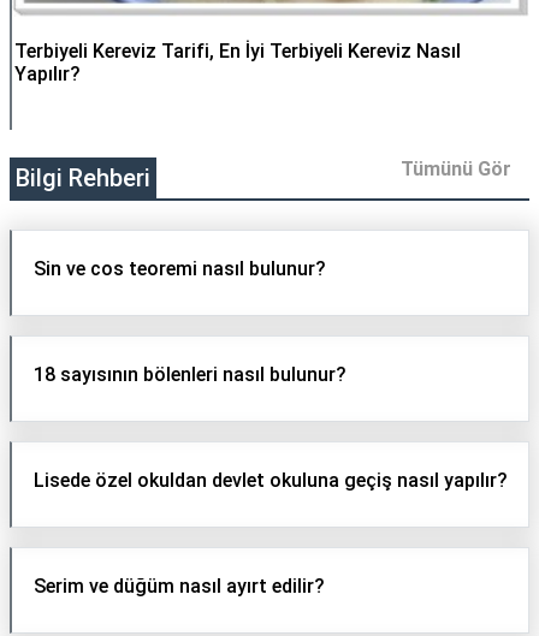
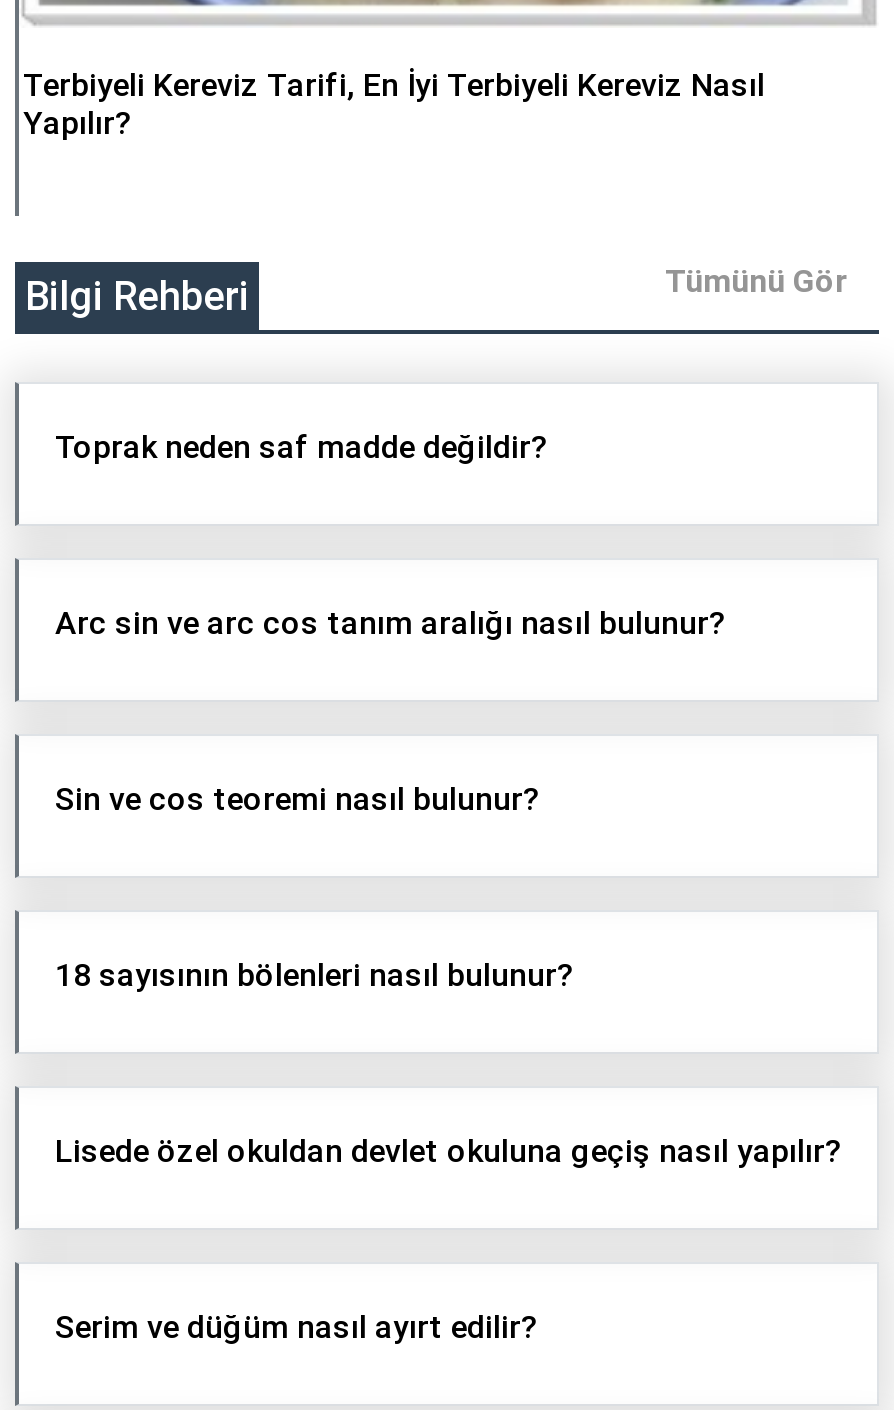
+ Toprak neden saf madde değildir?

+ Arc sin ve arc cos tanım aralığı nasıl bulunur?
